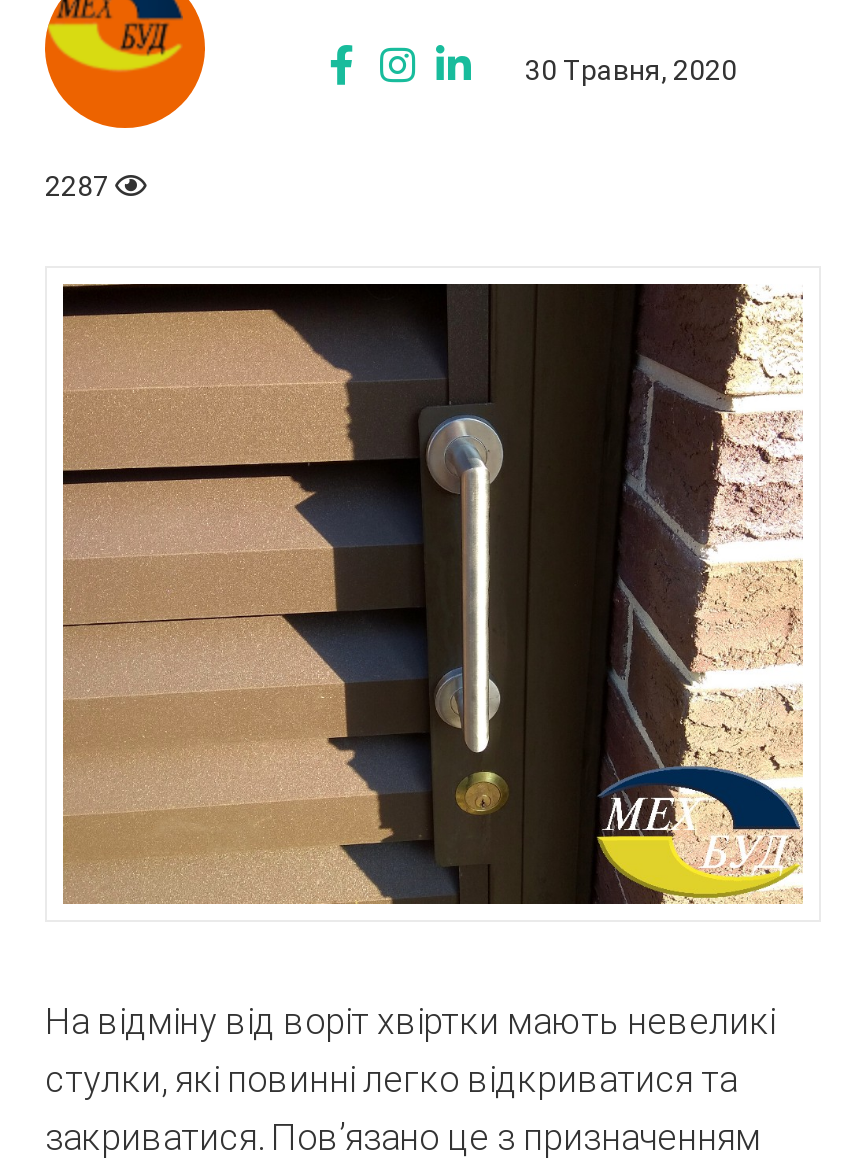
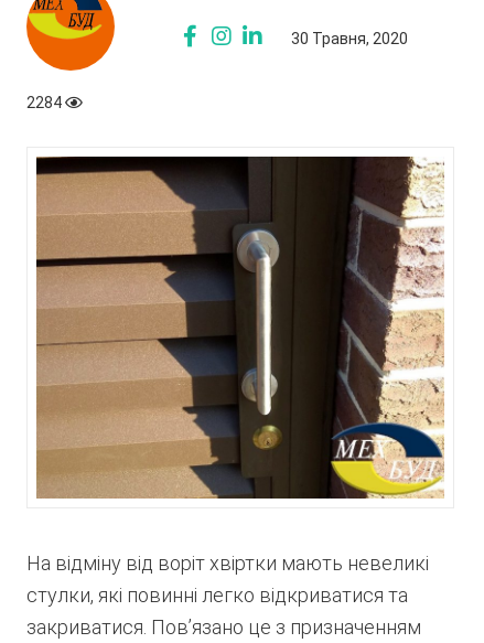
- 2287
+ 2284
